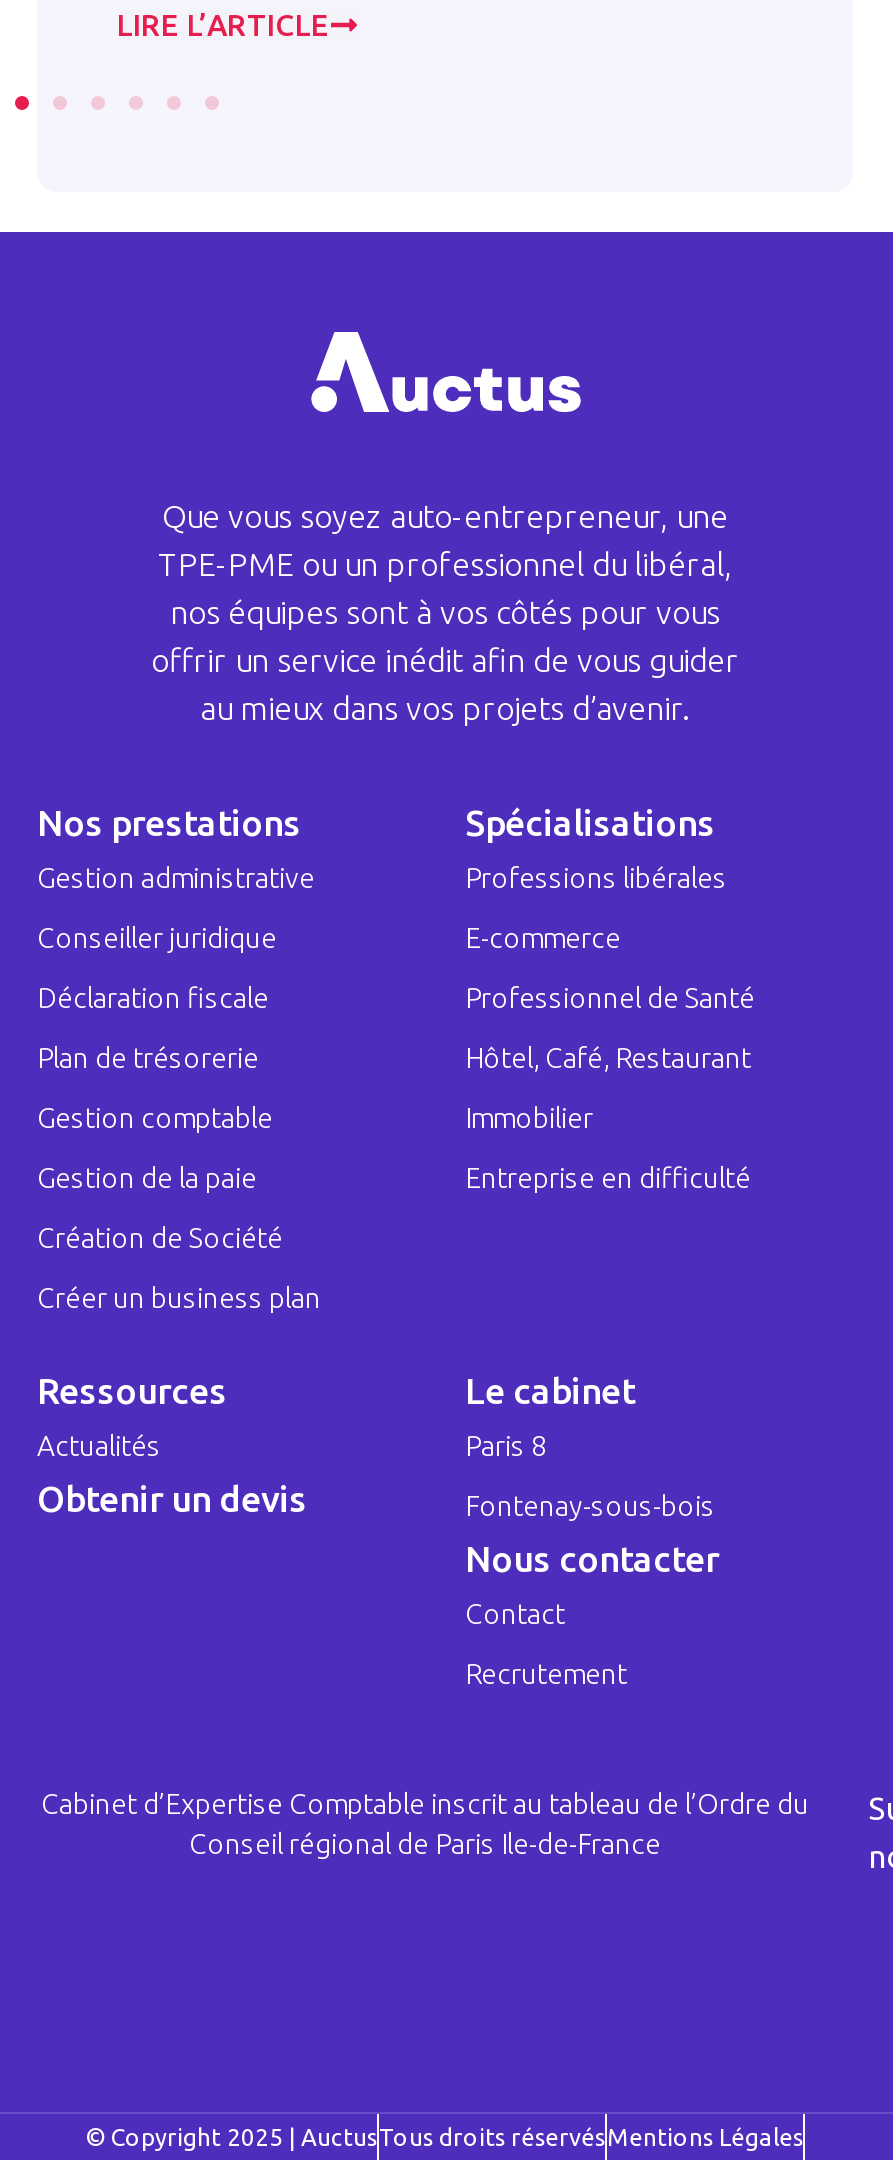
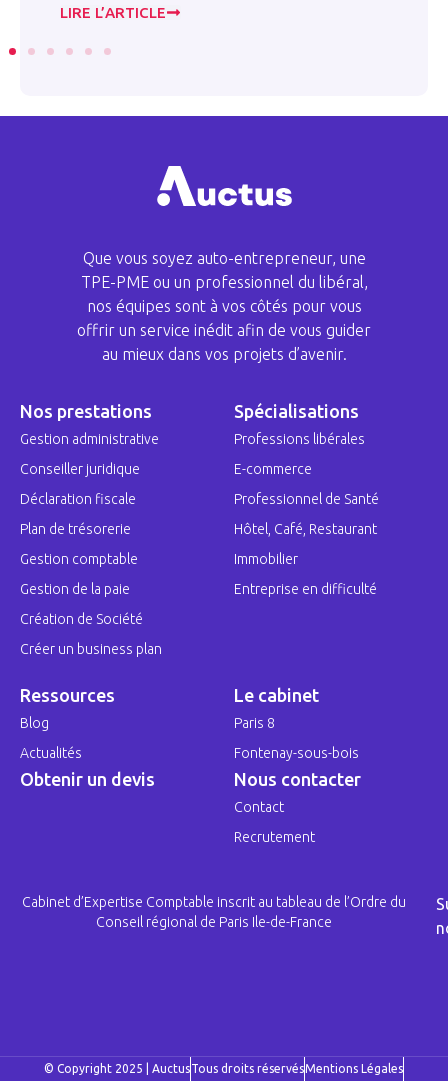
moved down: Actualités | Obtenir un devis

+ Blog
